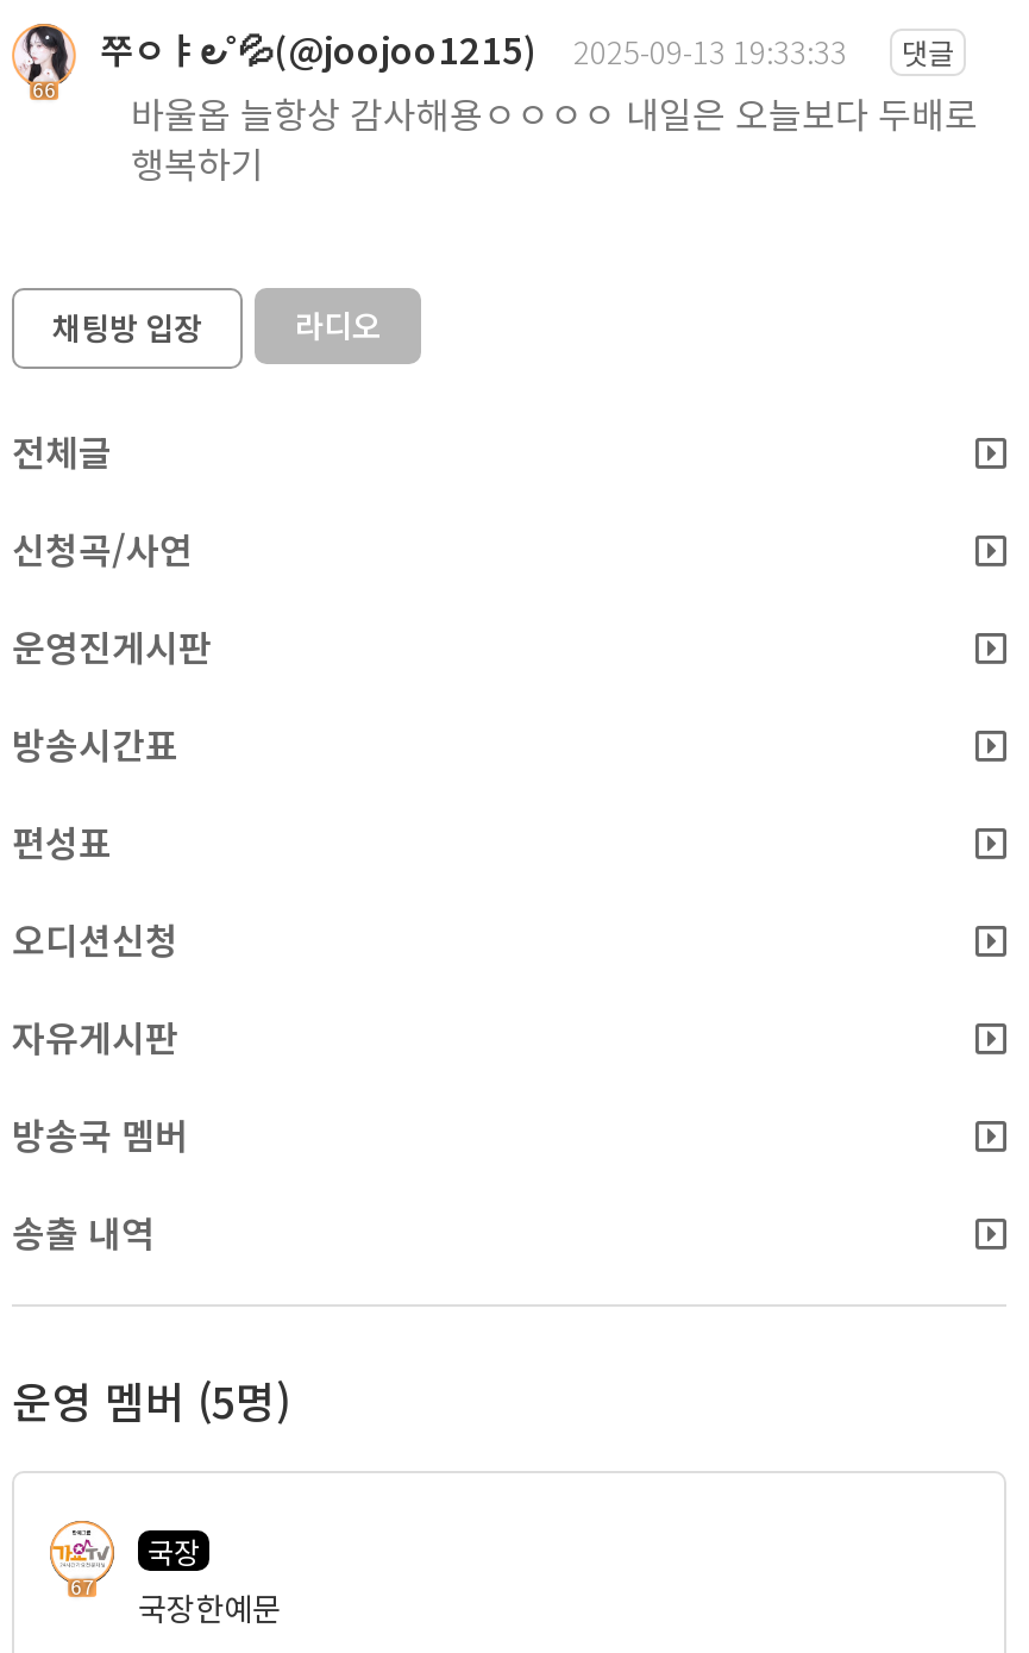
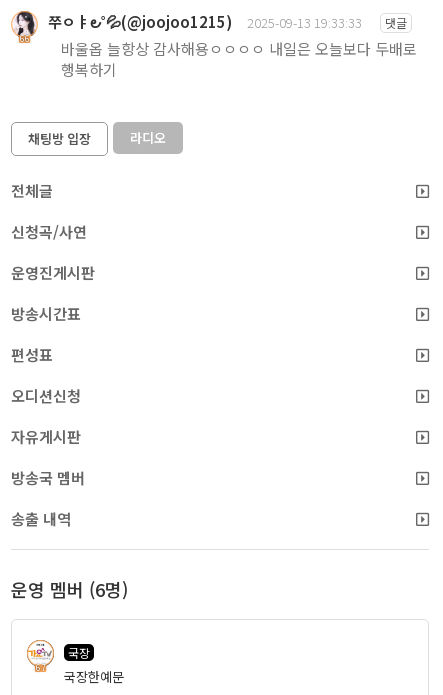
- 운영 멤버 (5명)
+ 운영 멤버 (6명)
